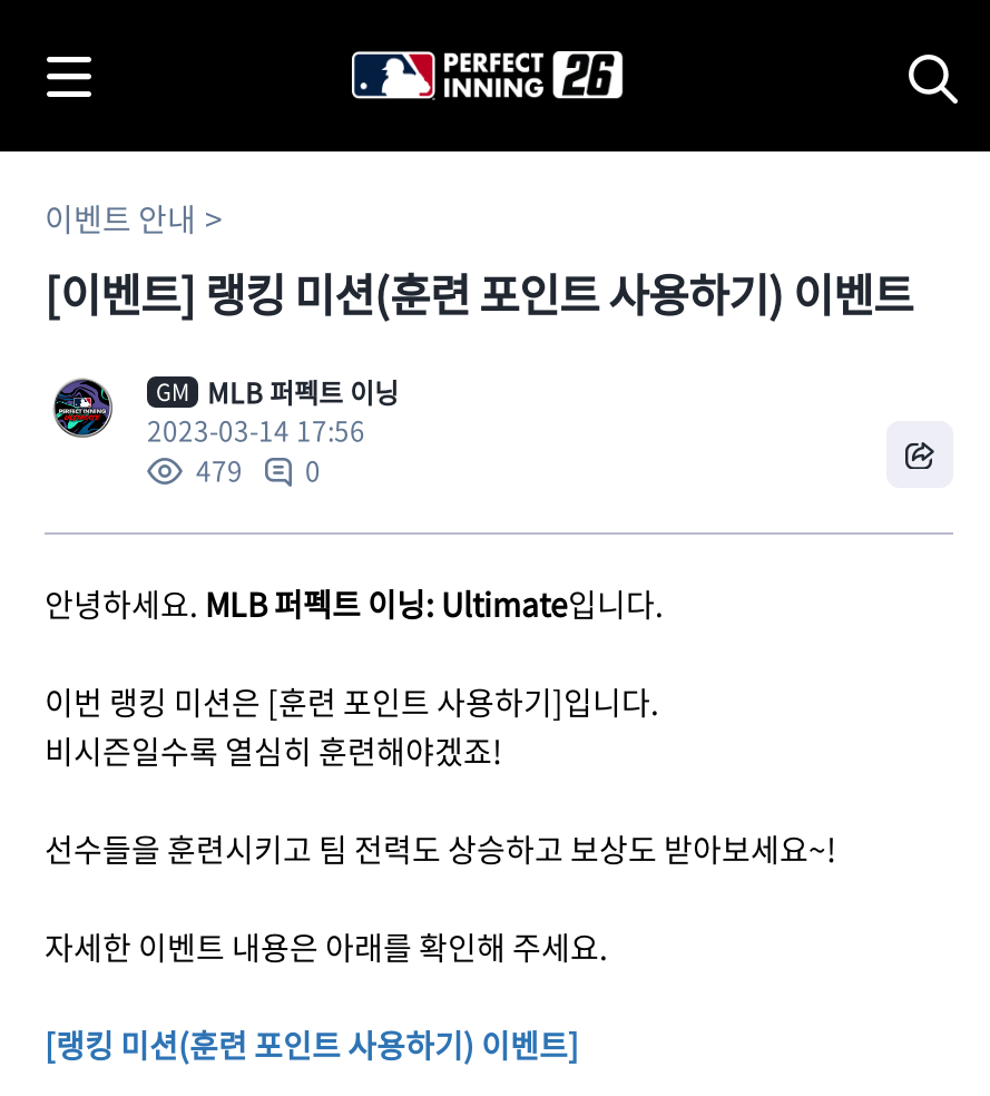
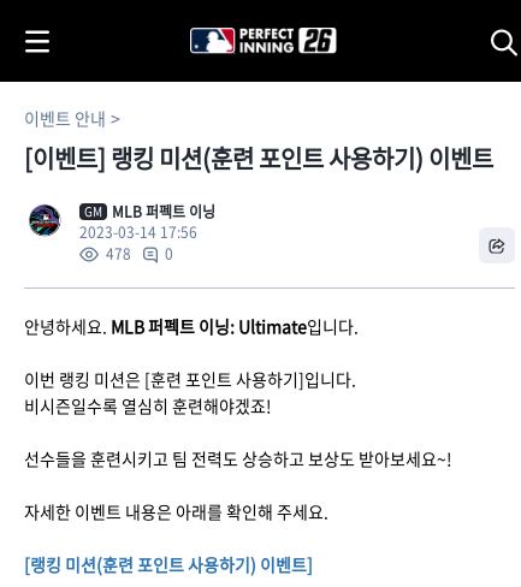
- 479 0
+ 478 0
